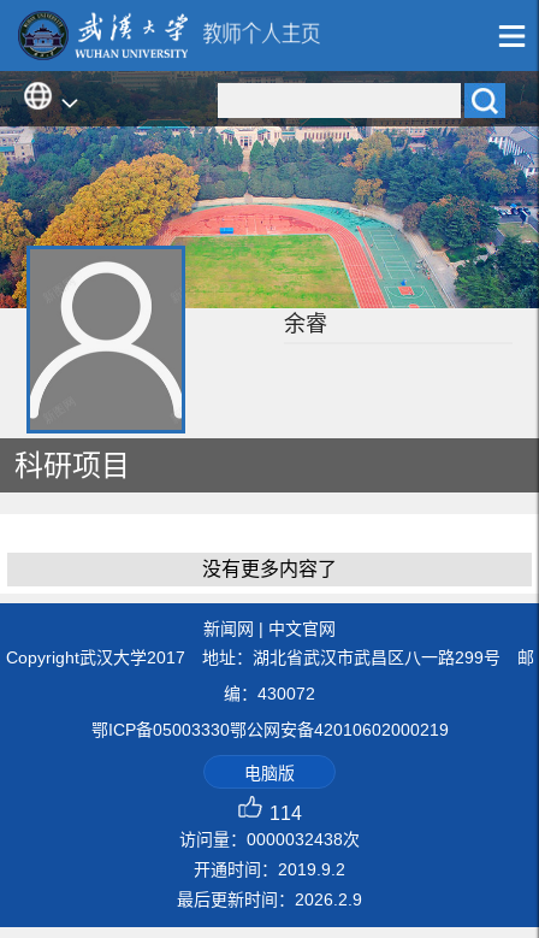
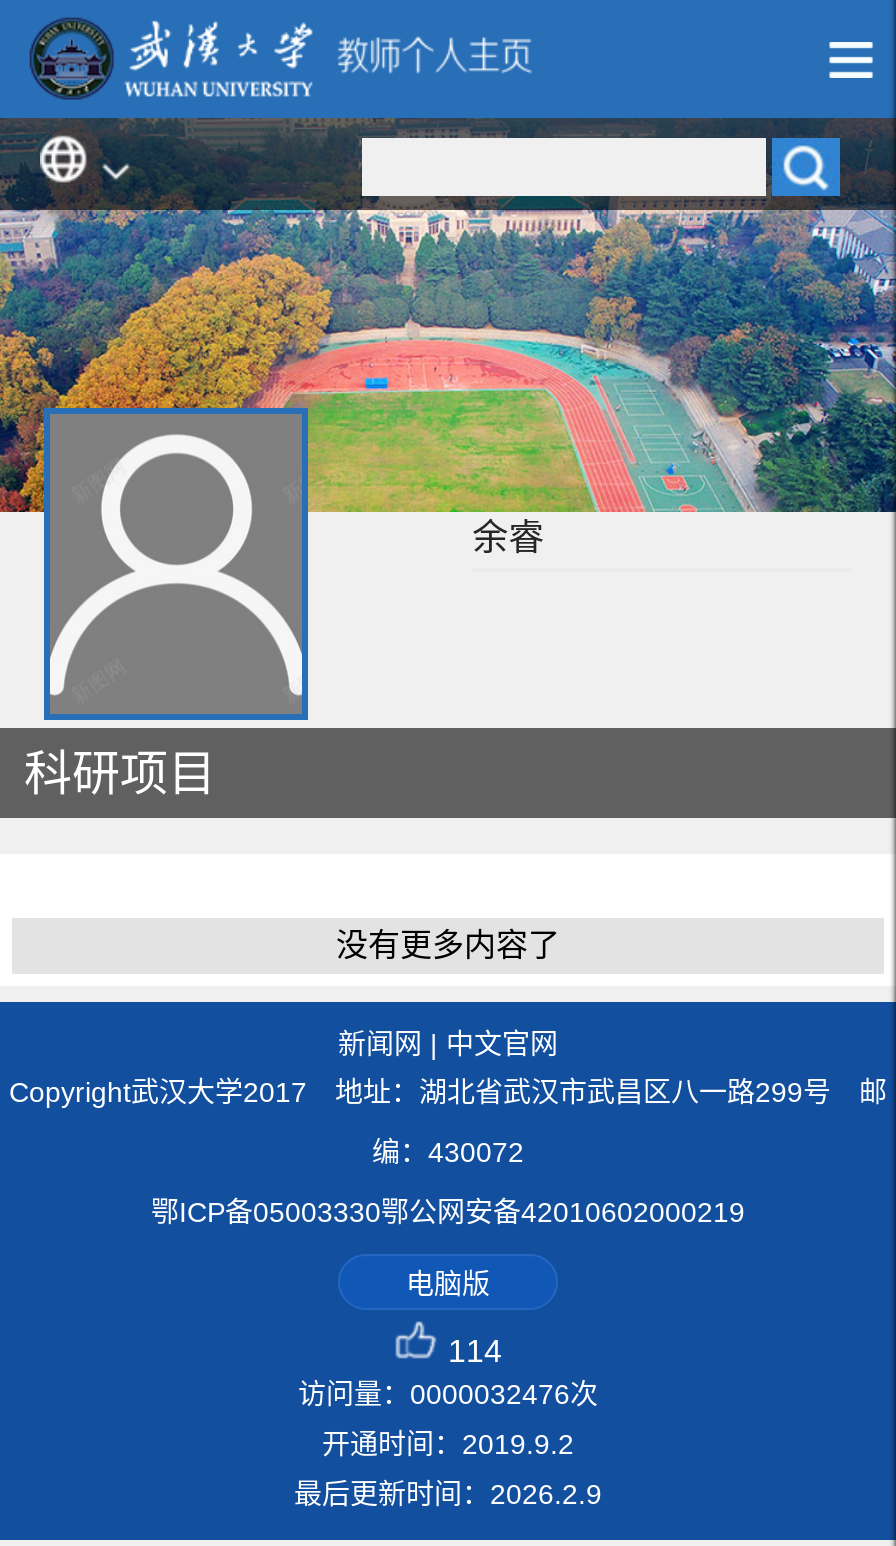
- 访问量：0000032438次
+ 访问量：0000032476次
